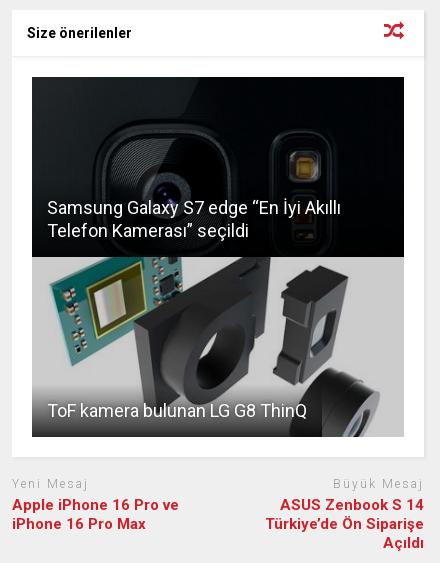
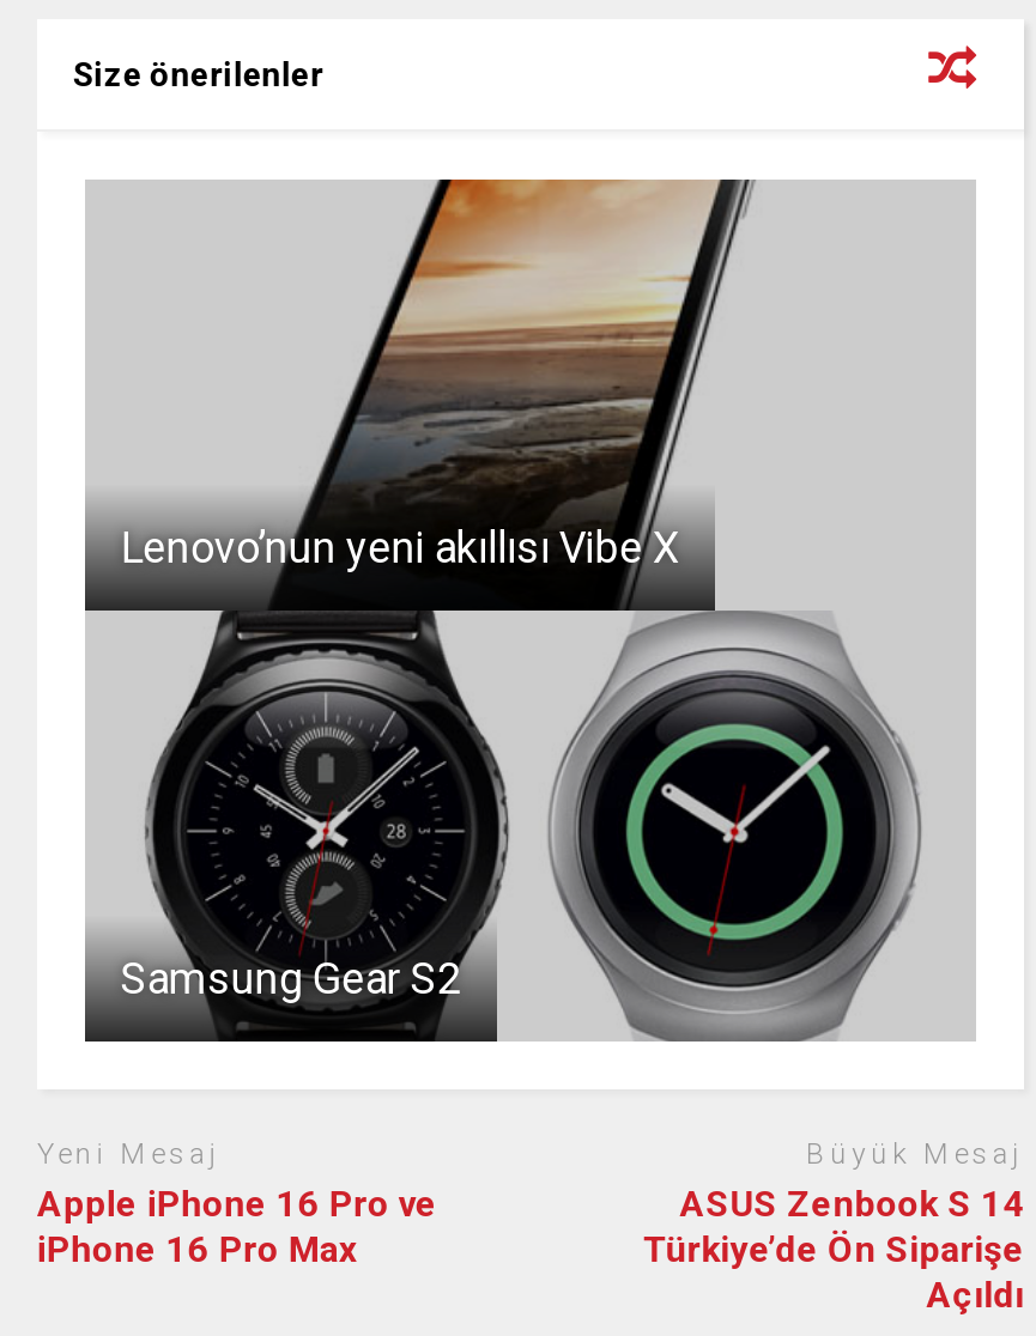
- [image]
- Samsung Galaxy S7 edge “En İyi Akıllı
- Telefon Kamerası” seçildi
+ [image]
+ Lenovo’nun yeni akıllısı Vibe X

- ToF kamera bulunan LG G8 ThinQ
+ Samsung Gear S2
